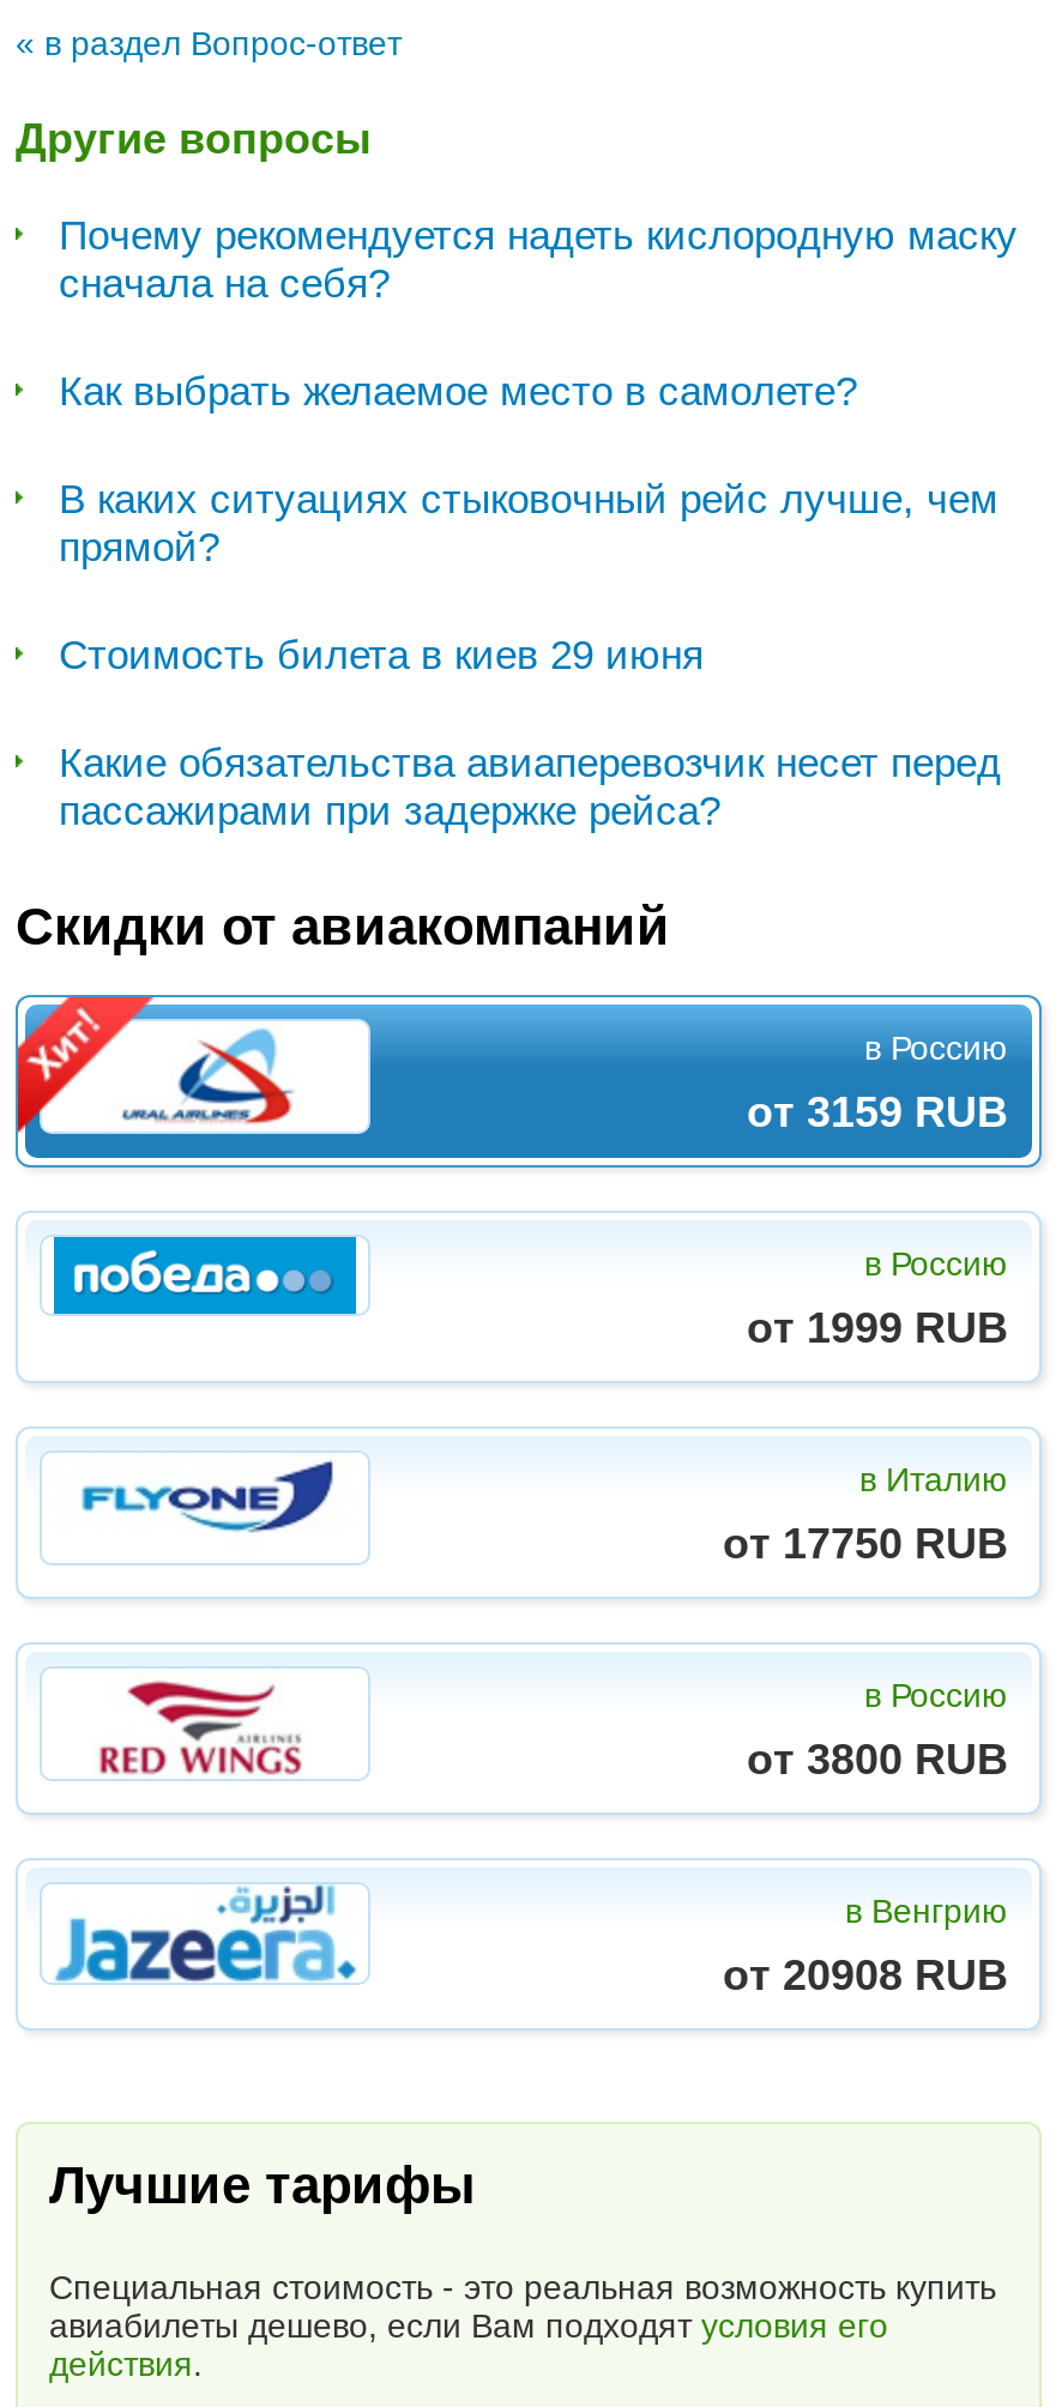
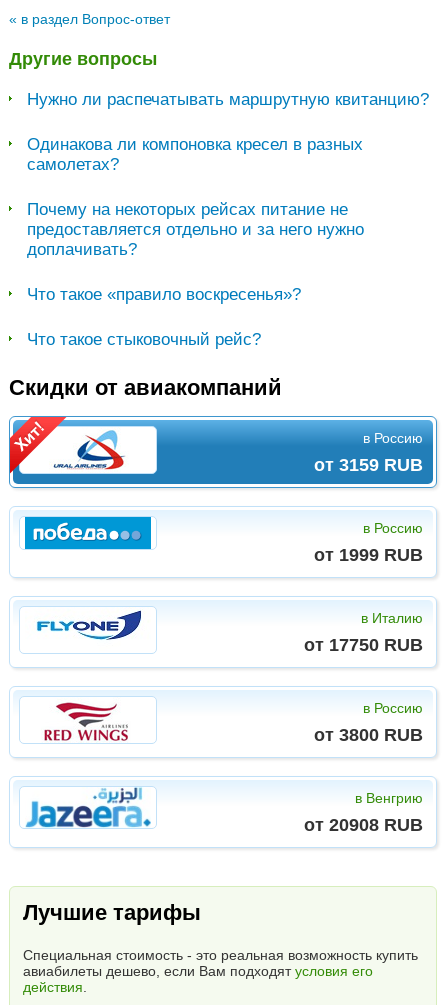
- Почему рекомендуется надеть кислородную маску
- сначала на себя?
+ Нужно ли распечатывать маршрутную квитанцию?

- Как выбрать желаемое место в самолете?
+ Одинакова ли компоновка кресел в разных
+ самолетах?

- В каких ситуациях стыковочный рейс лучше, чем
- прямой?
+ Почему на некоторых рейсах питание не
+ предоставляется отдельно и за него нужно
+ доплачивать?

- Стоимость билета в киев 29 июня
+ Что такое «правило воскресенья»?

- Какие обязательства авиаперевозчик несет перед
- пассажирами при задержке рейса?
+ Что такое стыковочный рейс?
